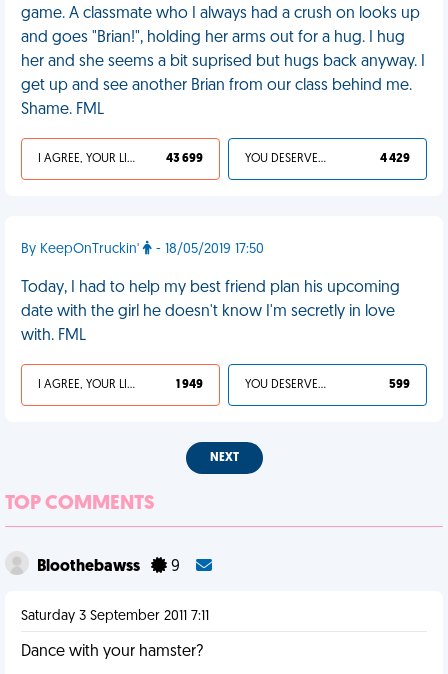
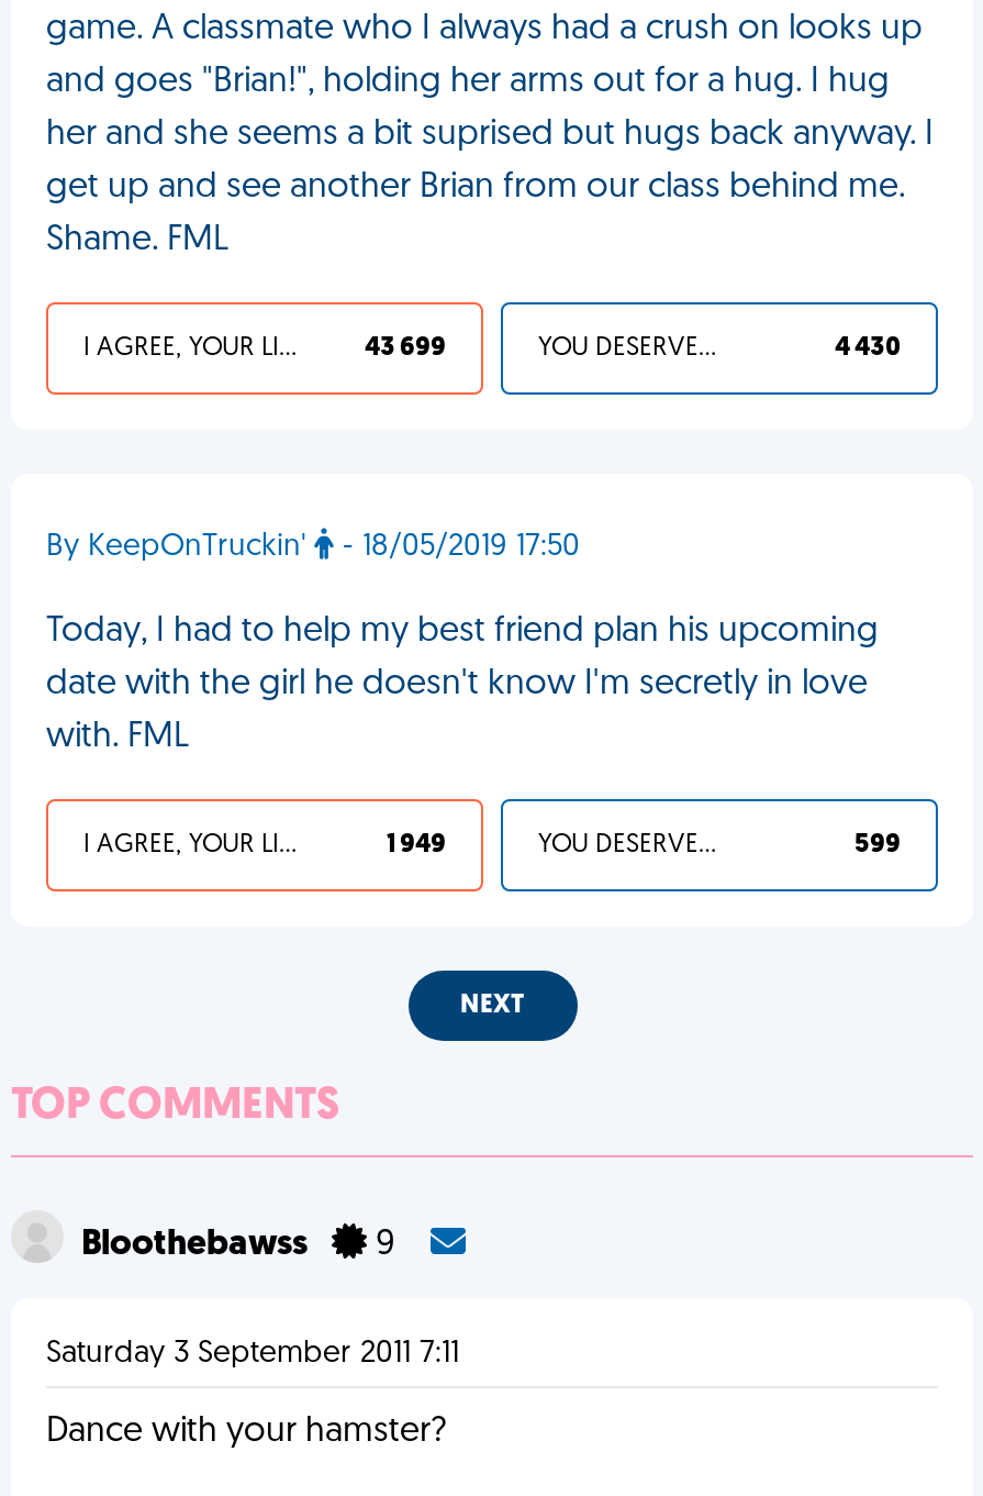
- 4 429
+ 4 430
